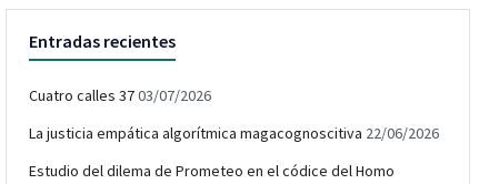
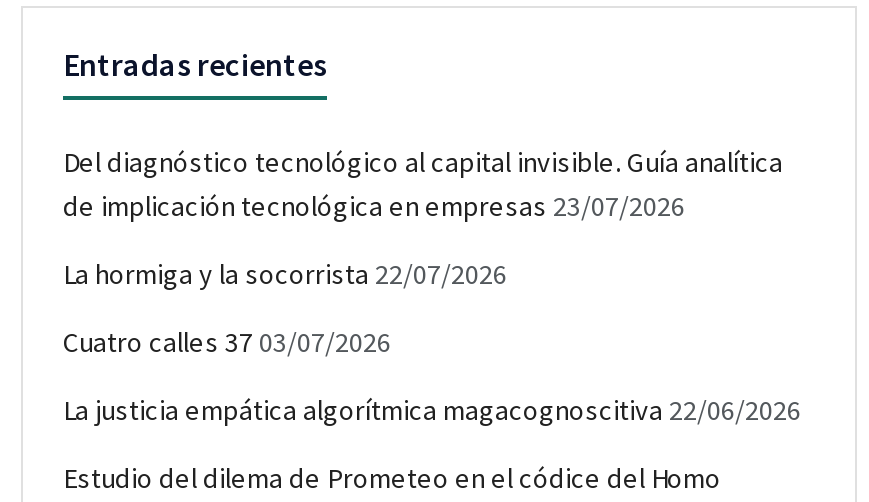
+ Del diagnóstico tecnológico al capital invisible. Guía analítica
+ de implicación tecnológica en empresas 23/07/2026
+ La hormiga y la socorrista 22/07/2026
